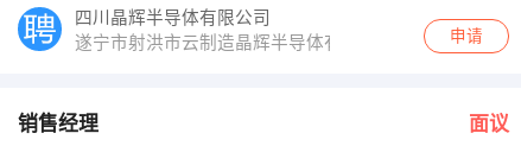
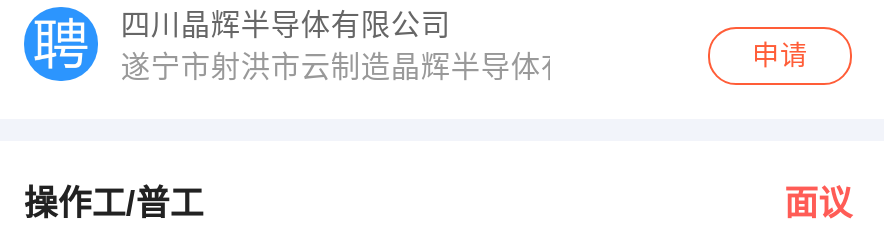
- 销售经理
+ 操作工/普工
